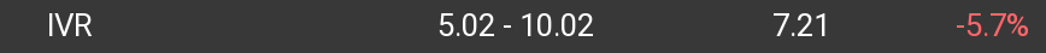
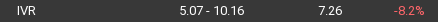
- 5.02 - 10.02
+ 5.07 - 10.16

- 7.21
+ 7.26

- -5.7%
+ -8.2%
